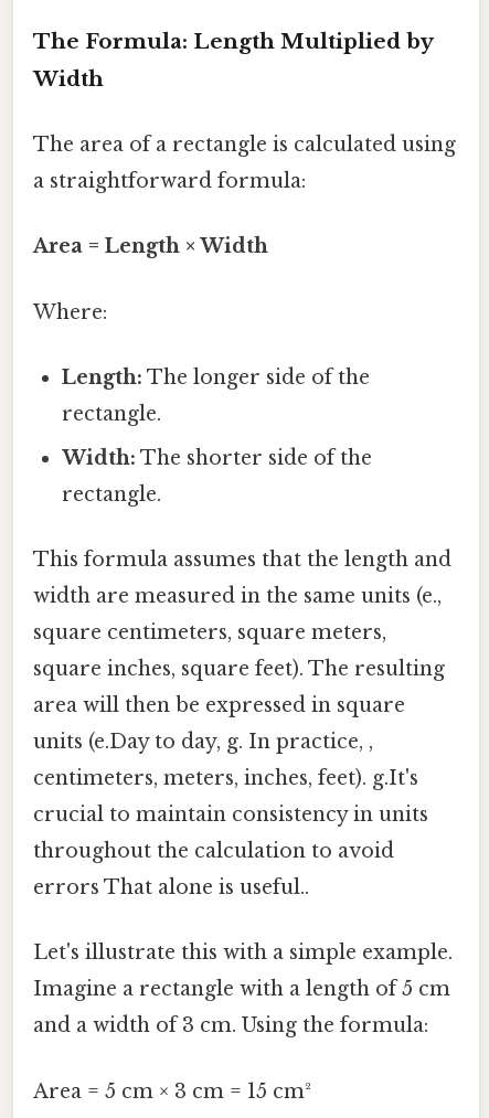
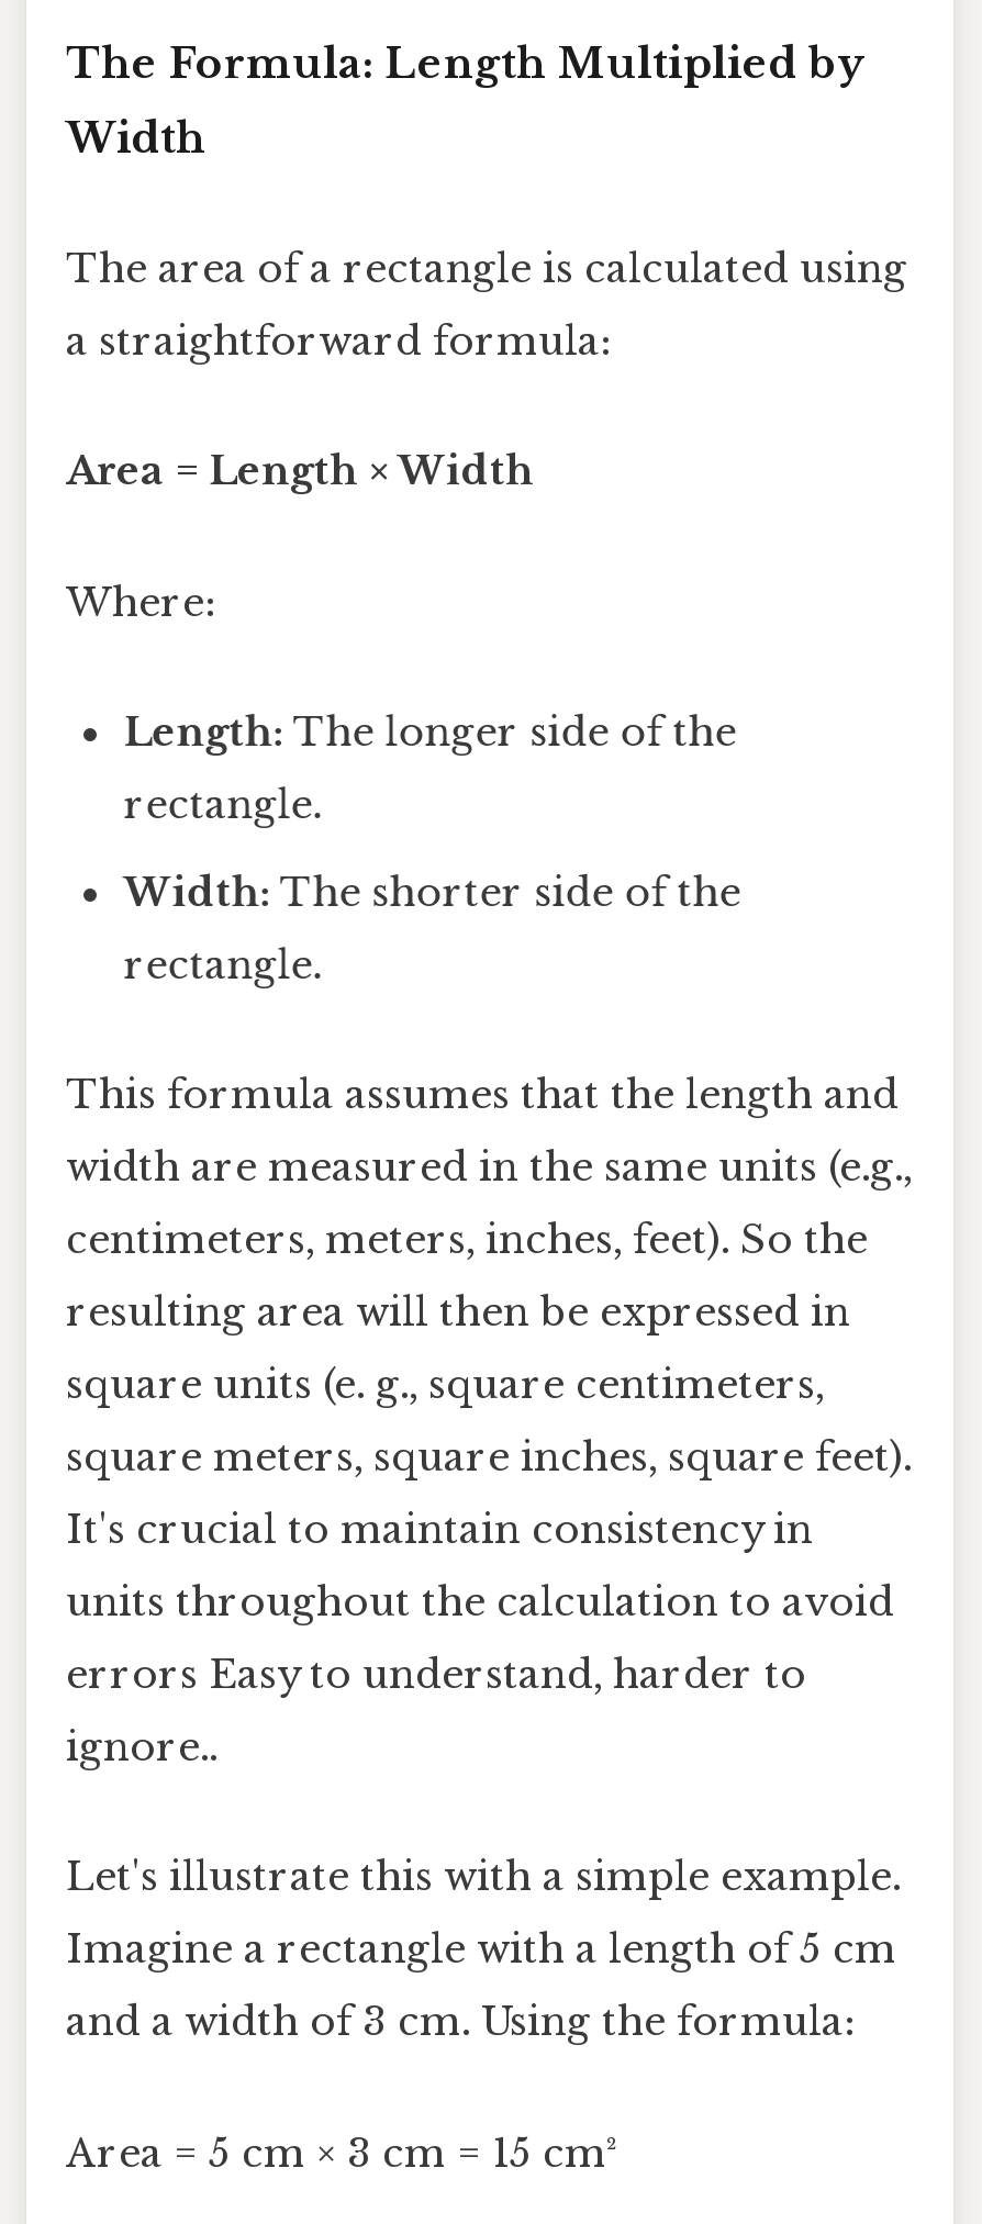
- width are measured in the same units (e.,
+ width are measured in the same units (e.g.,

- square centimeters, square meters,
+ centimeters, meters, inches, feet). So the

- square inches, square feet). The resulting
+ resulting area will then be expressed in

- area will then be expressed in square
+ square units (e. g., square centimeters,

- units (e.Day to day, g. In practice, ,
+ square meters, square inches, square feet).

- centimeters, meters, inches, feet). g.It's
+ It's crucial to maintain consistency in

- crucial to maintain consistency in units
+ units throughout the calculation to avoid

- throughout the calculation to avoid
+ errors Easy to understand, harder to

- errors That alone is useful..
+ ignore..
